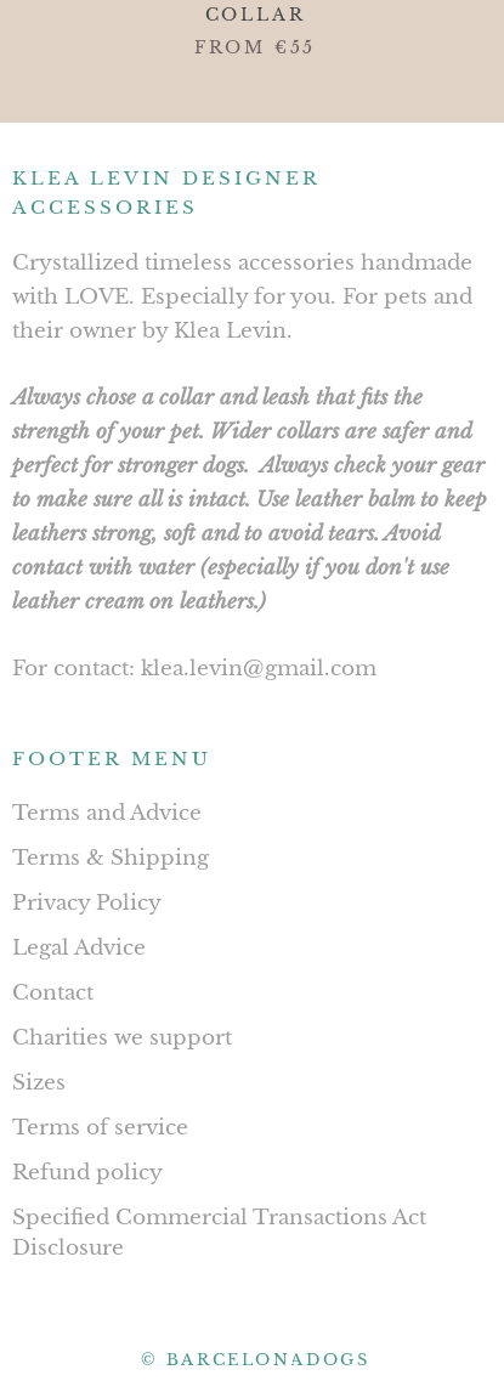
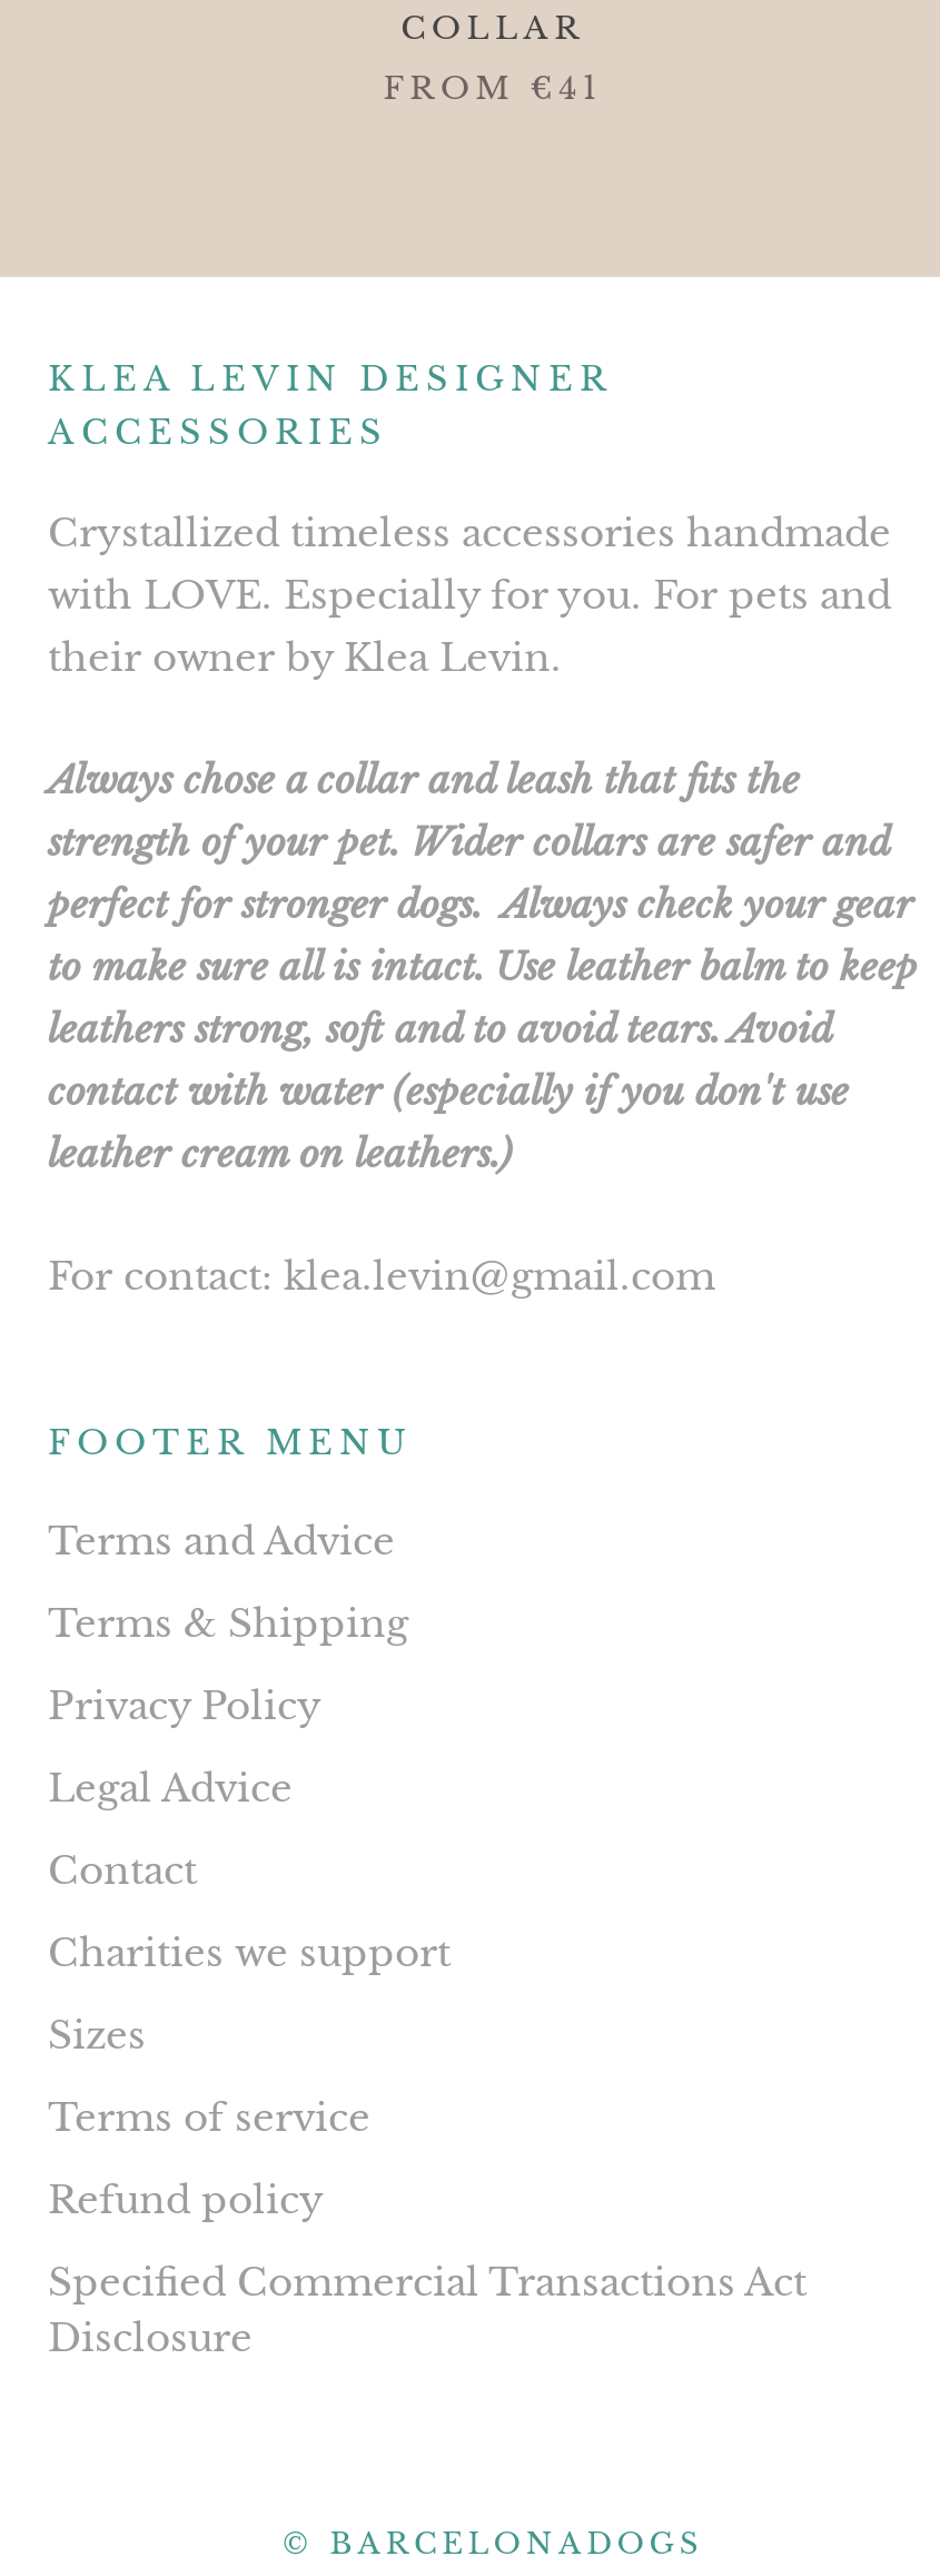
- FROM €55
+ FROM €41
